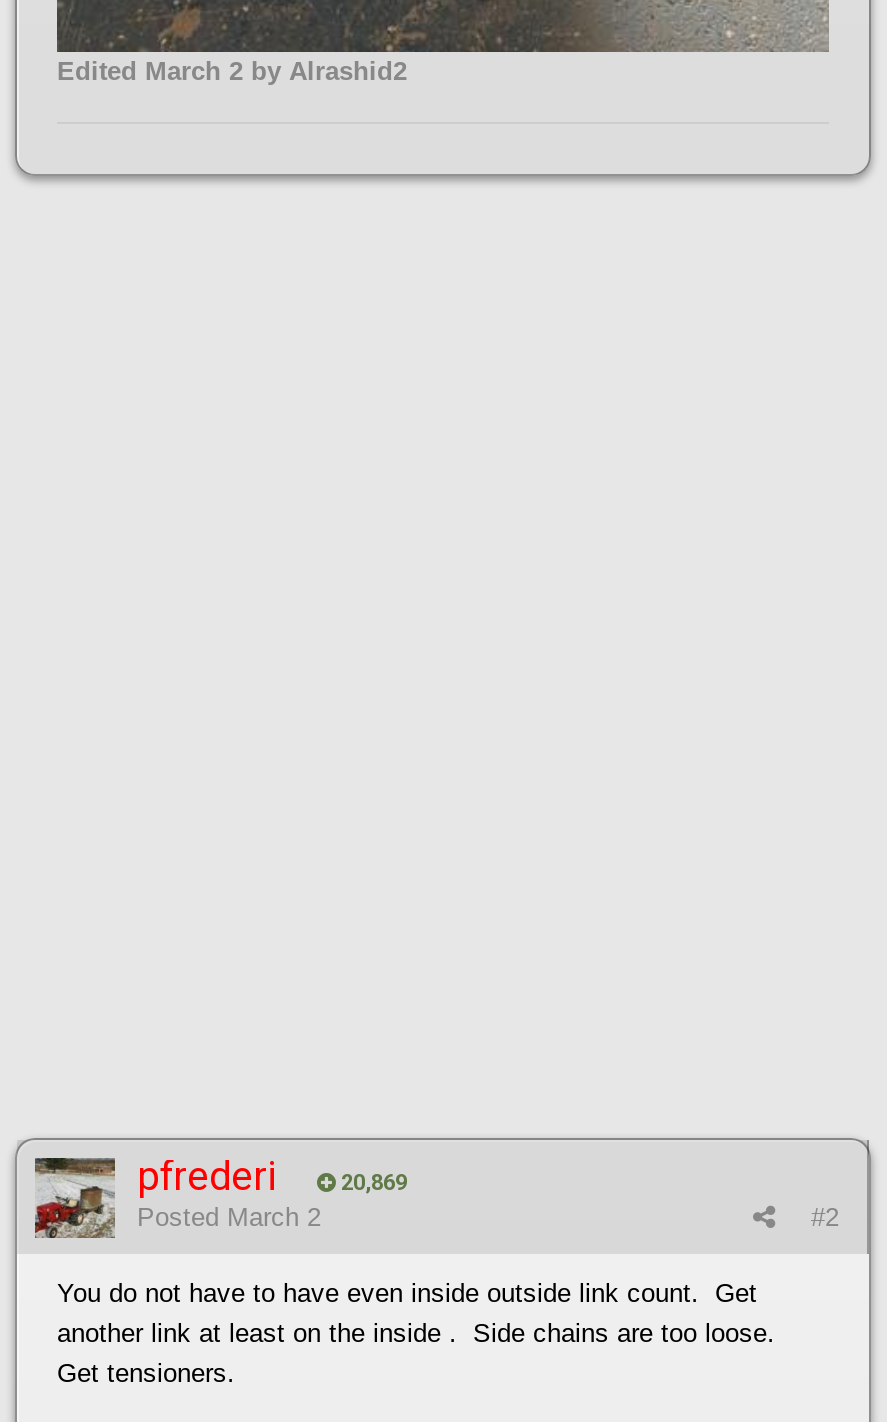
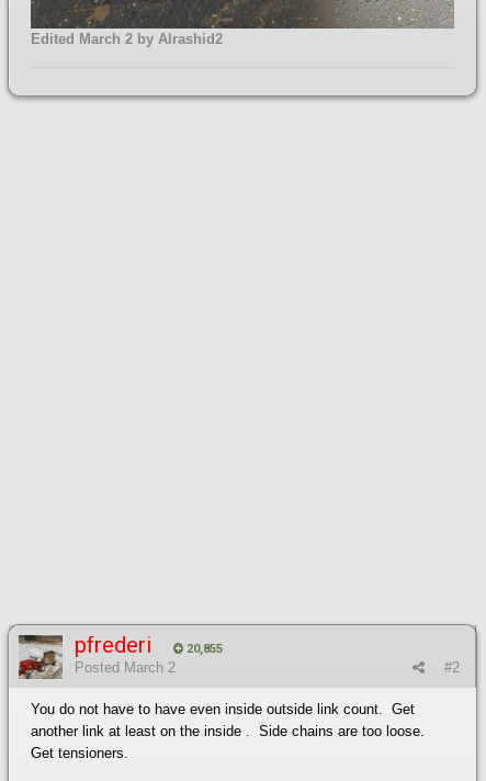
- 20,869
+ 20,855
